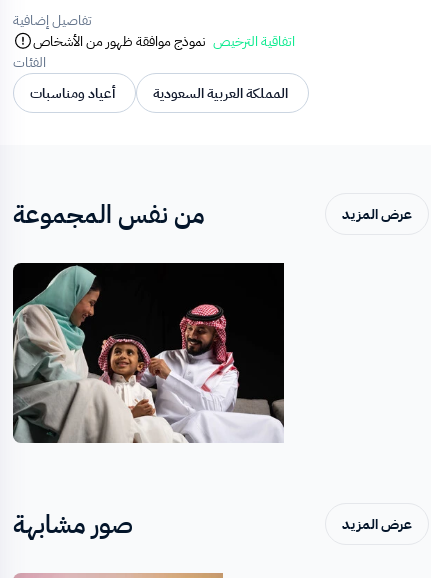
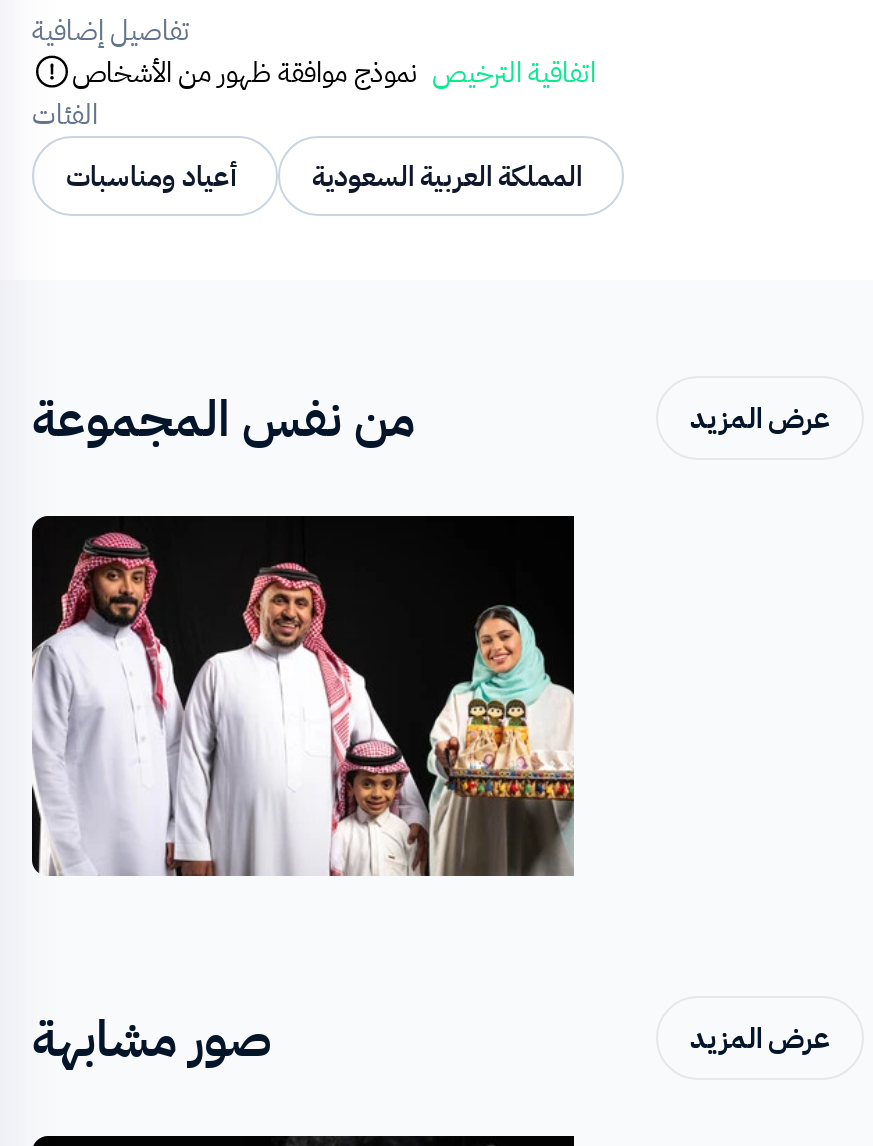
- [image]
+ [image]
